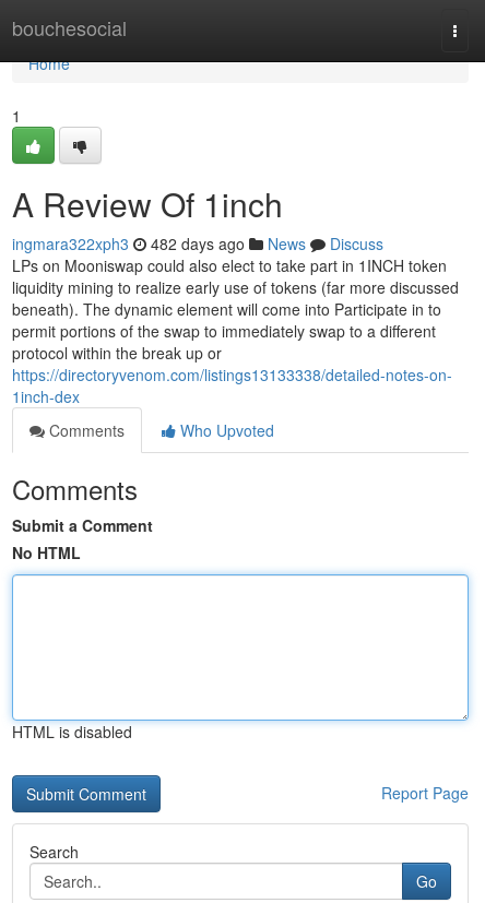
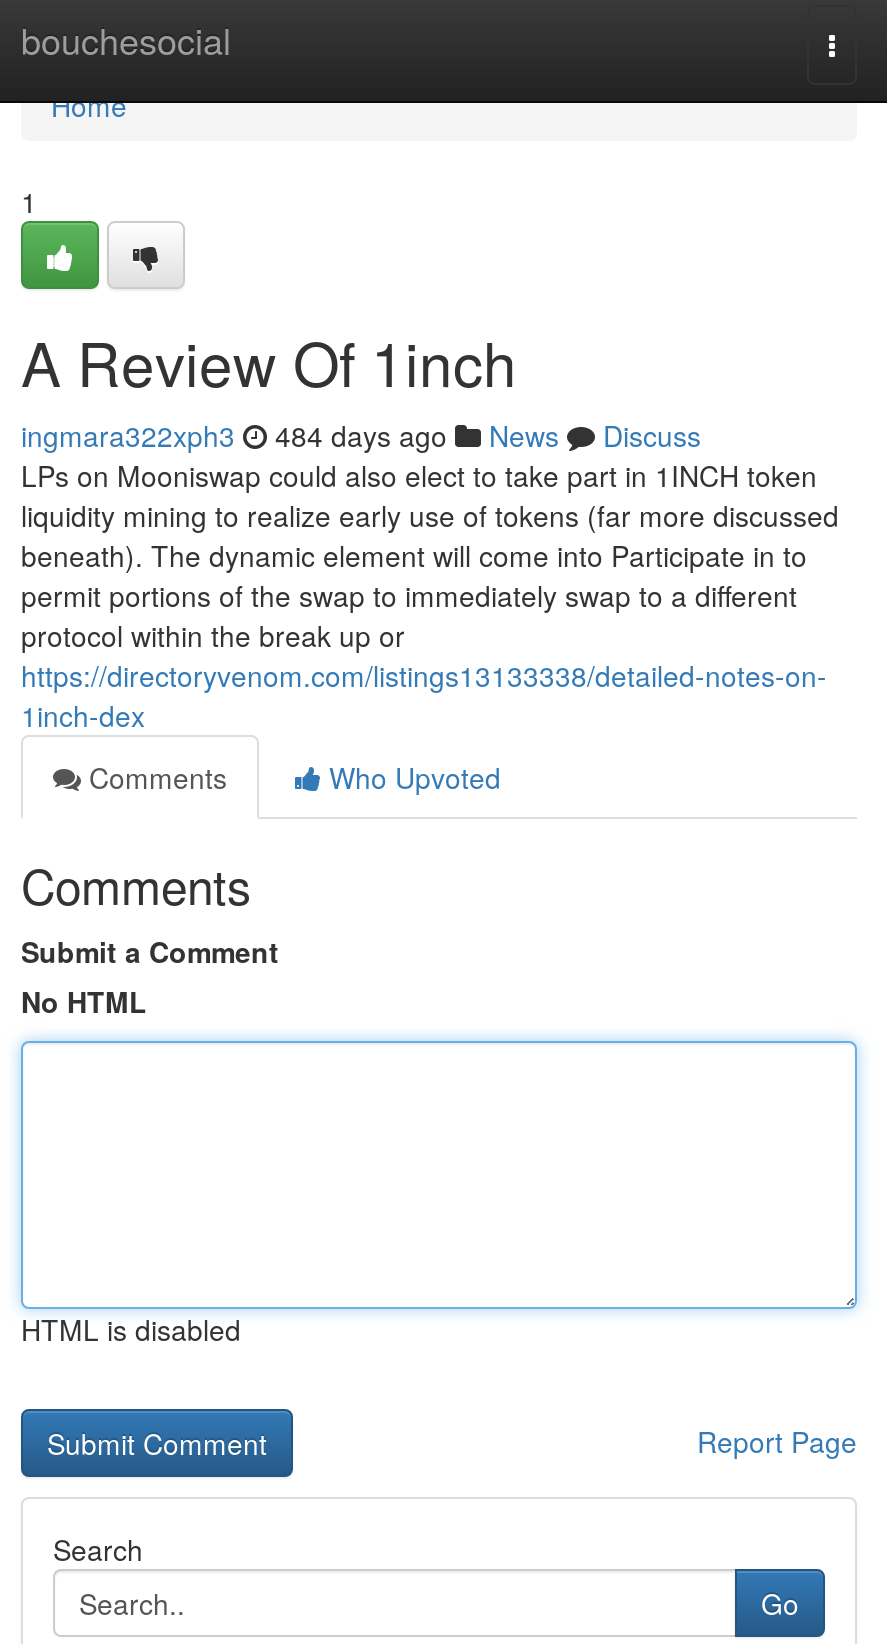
- ingmara322xph3 482 days ago News Discuss
+ ingmara322xph3 484 days ago News Discuss
